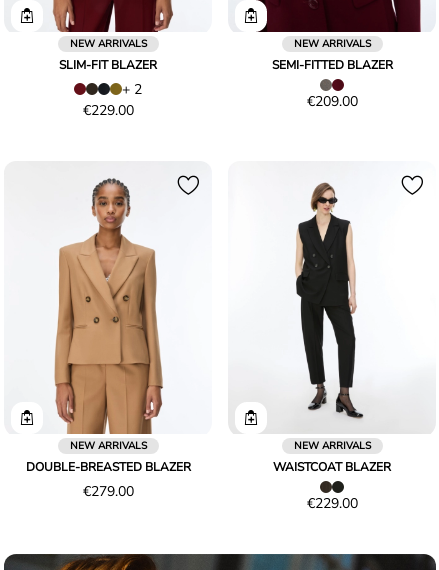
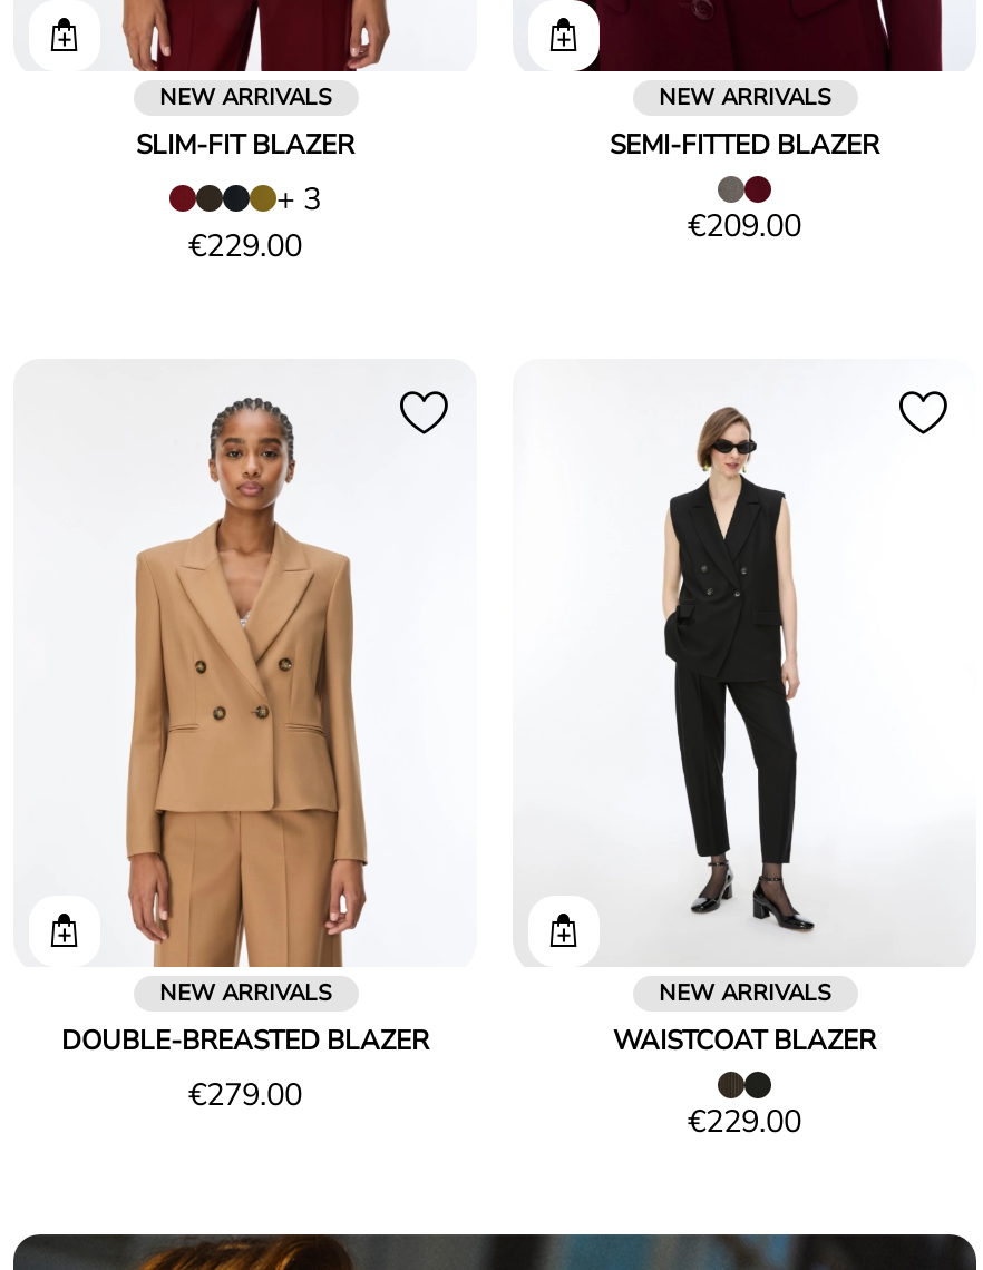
- + 2
+ + 3
